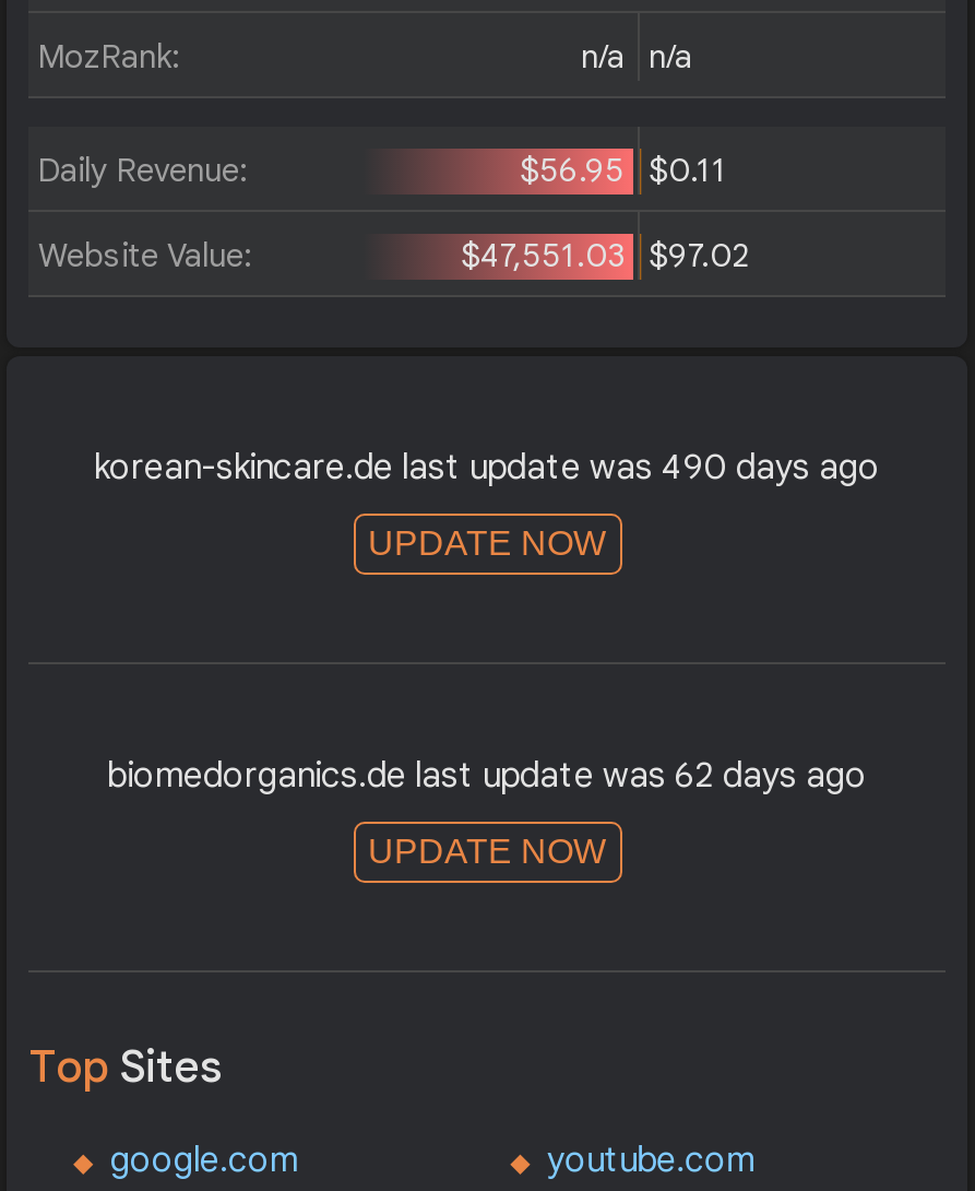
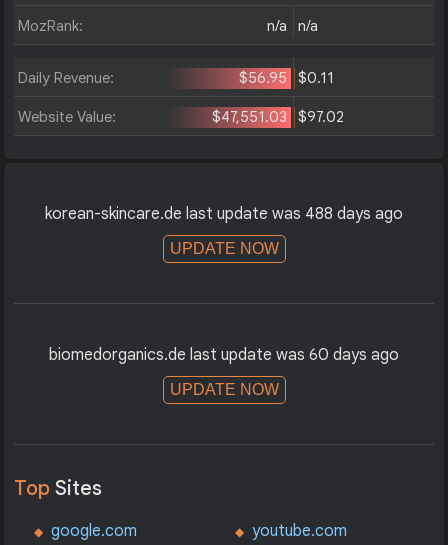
- korean-skincare.de last update was 490 days ago
+ korean-skincare.de last update was 488 days ago

- biomedorganics.de last update was 62 days ago
+ biomedorganics.de last update was 60 days ago
